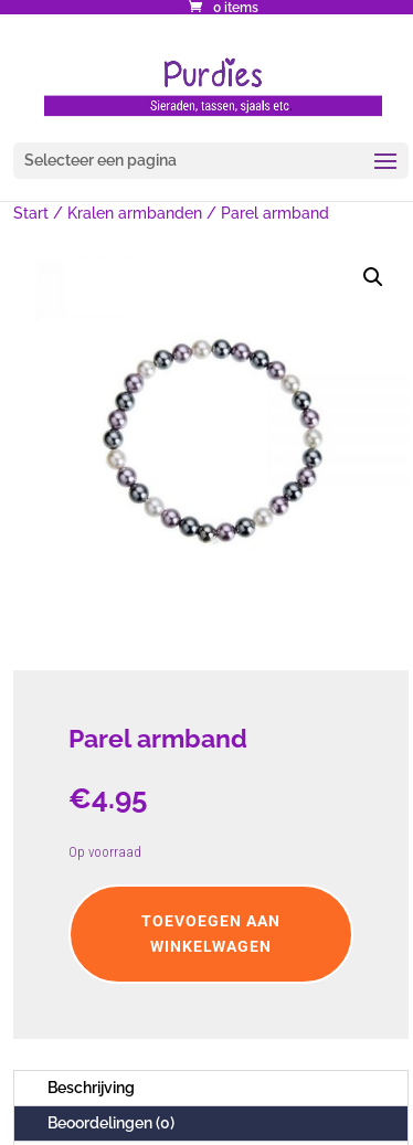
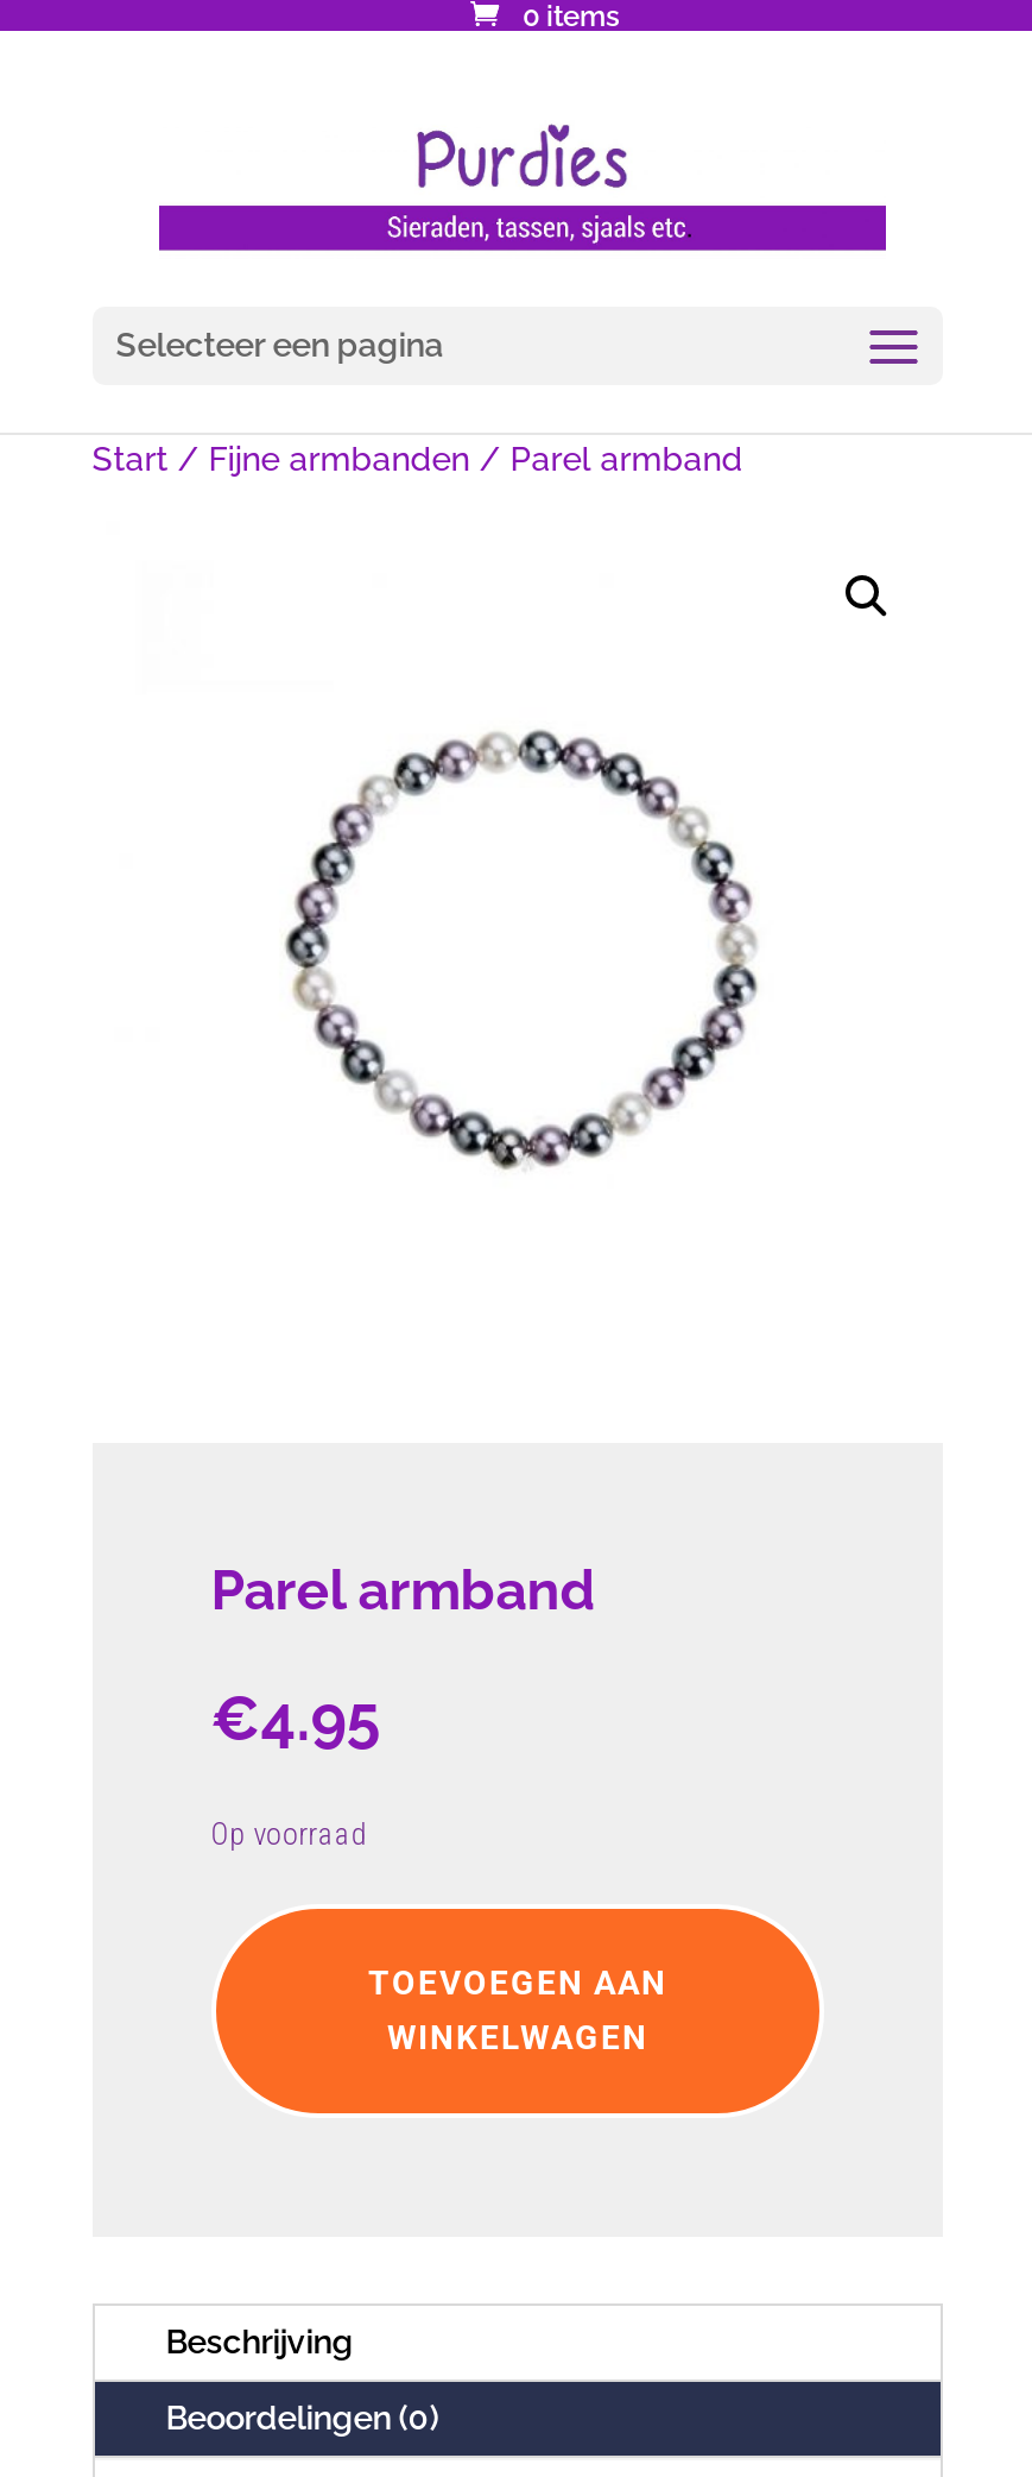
- Start / Kralen armbanden / Parel armband
+ Start / Fijne armbanden / Parel armband
